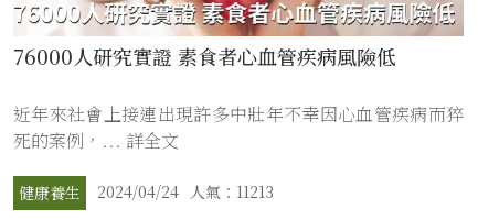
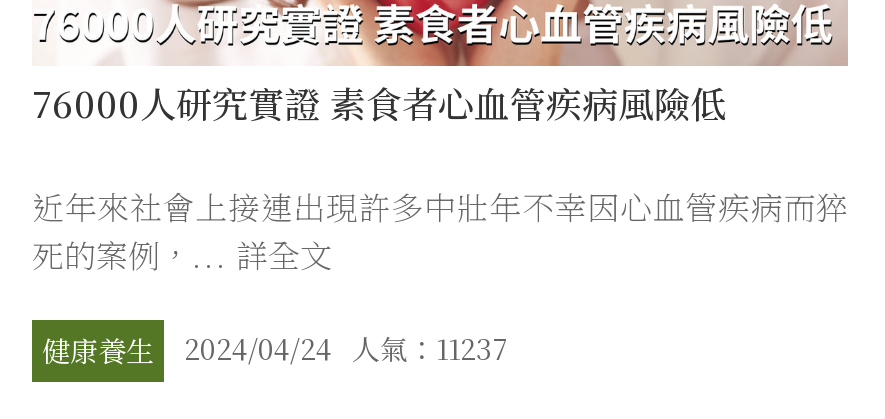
- 2024/04/24 人氣：11213
+ 2024/04/24 人氣：11237
